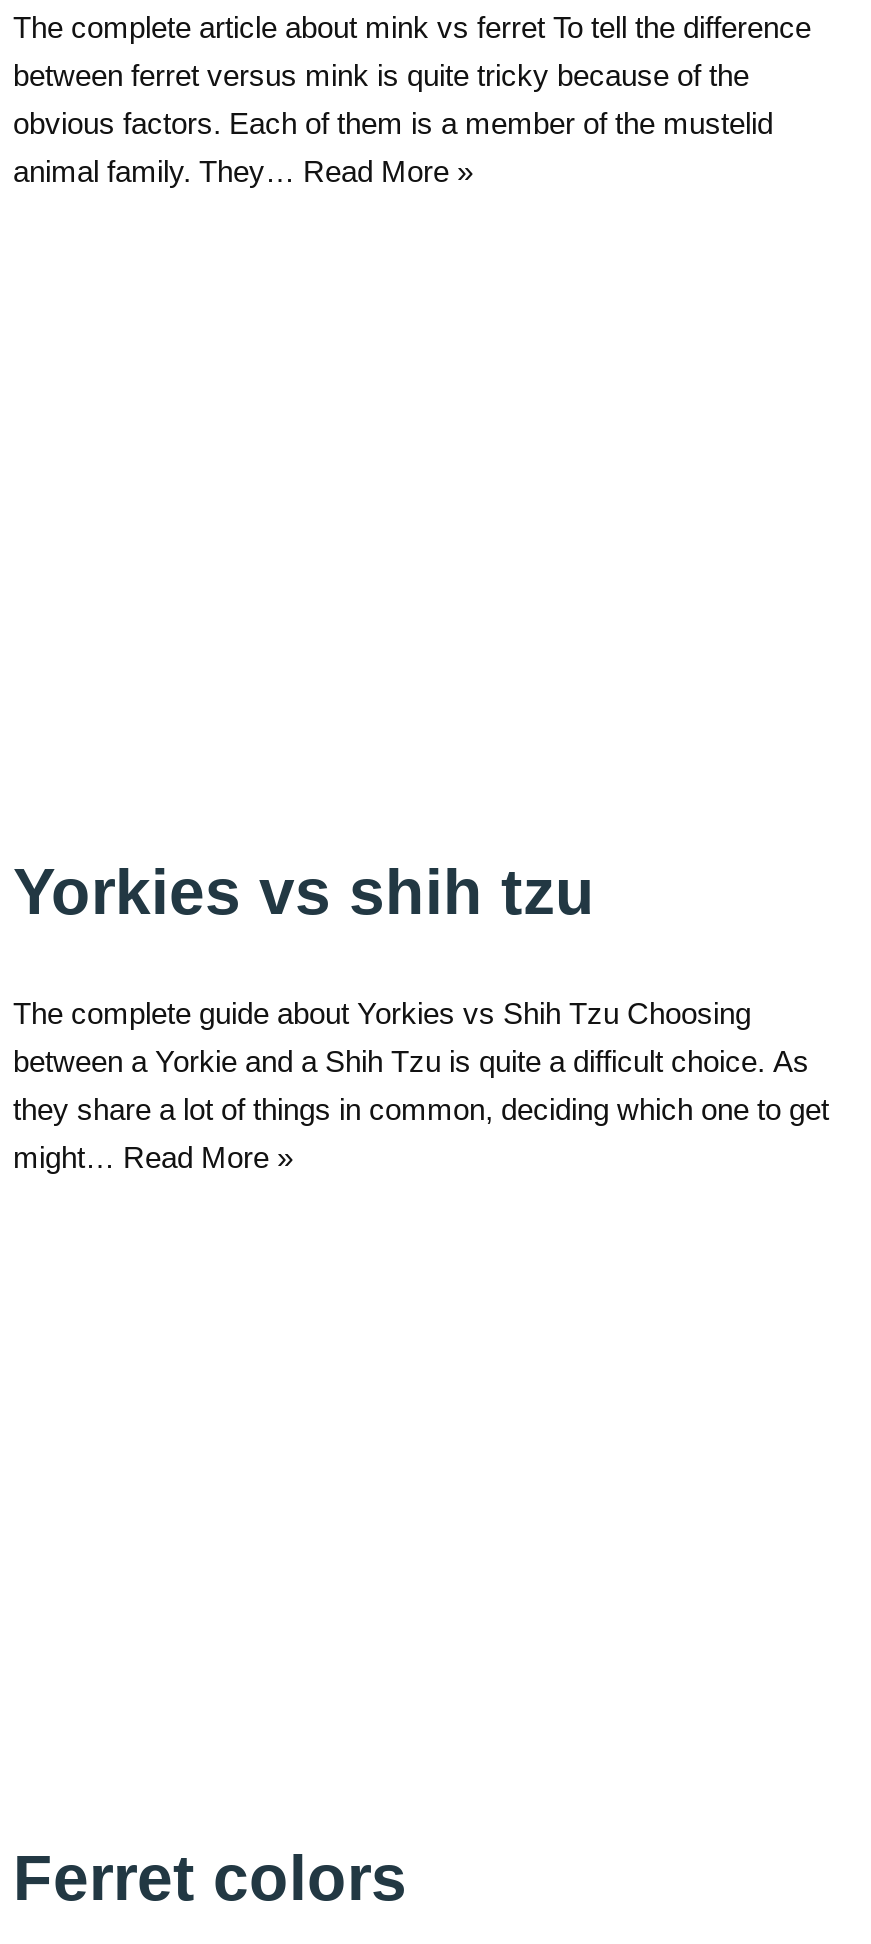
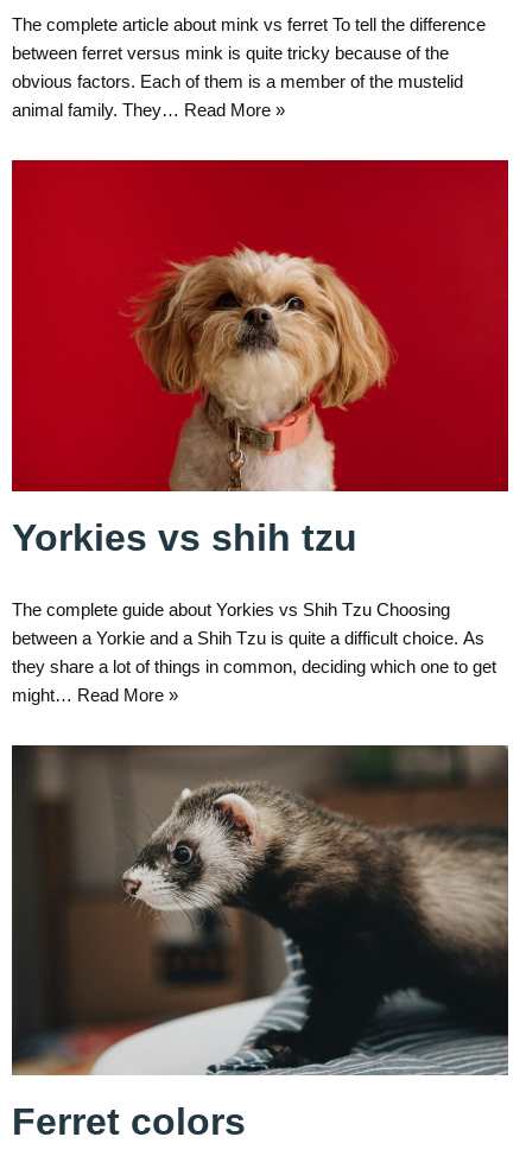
+ [image]

+ [image]
